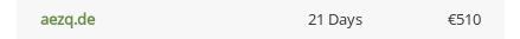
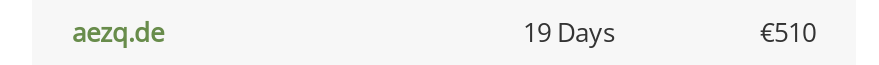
- 21 Days
+ 19 Days
